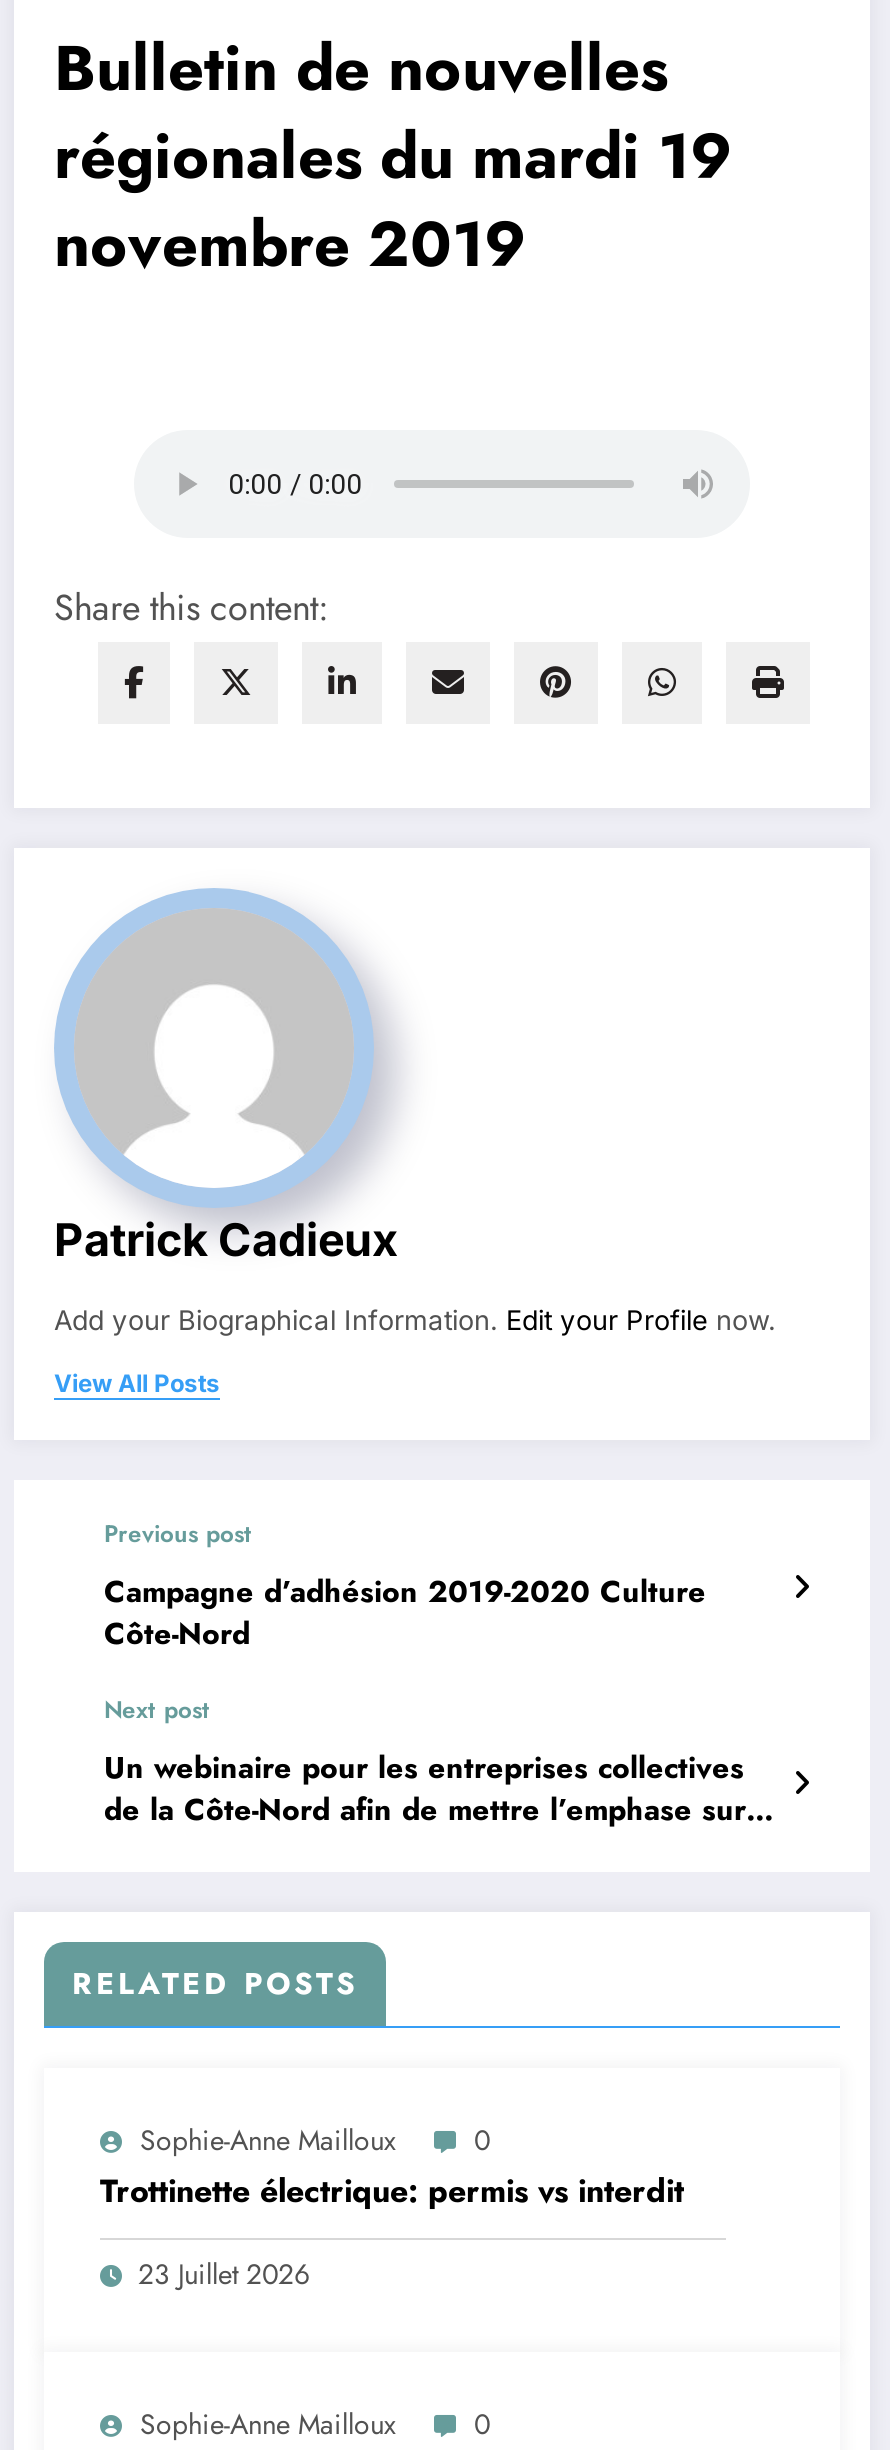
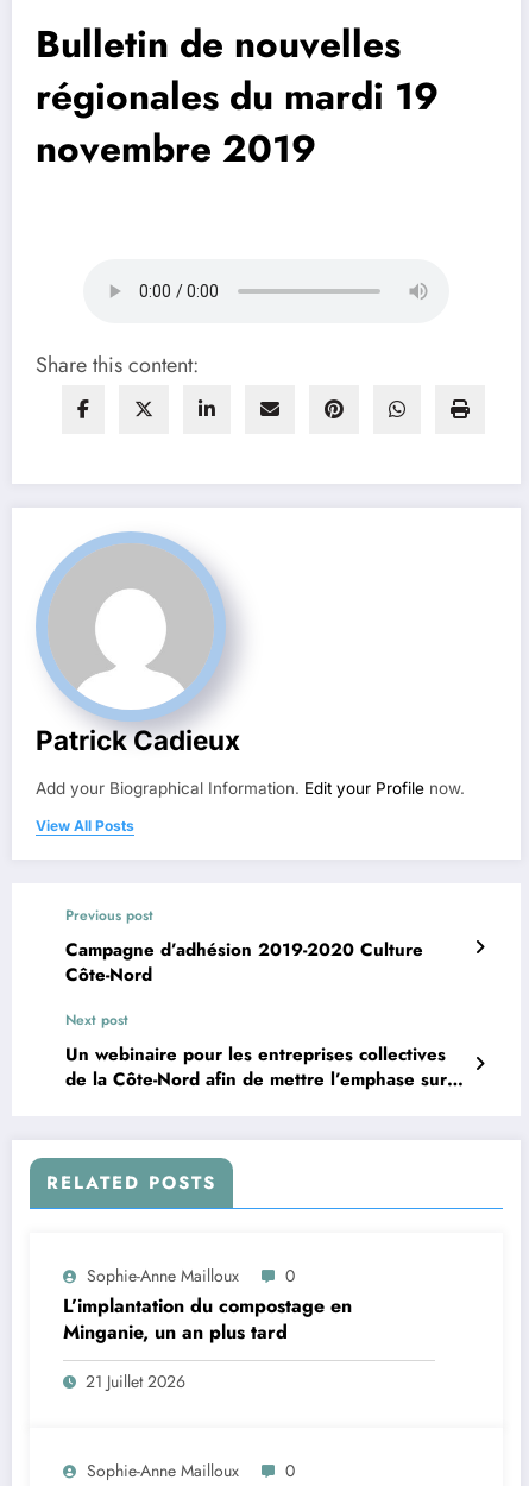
- Trottinette électrique: permis vs interdit
+ L’implantation du compostage en
+ Minganie, un an plus tard

- 23 Juillet 2026
+ 21 Juillet 2026
